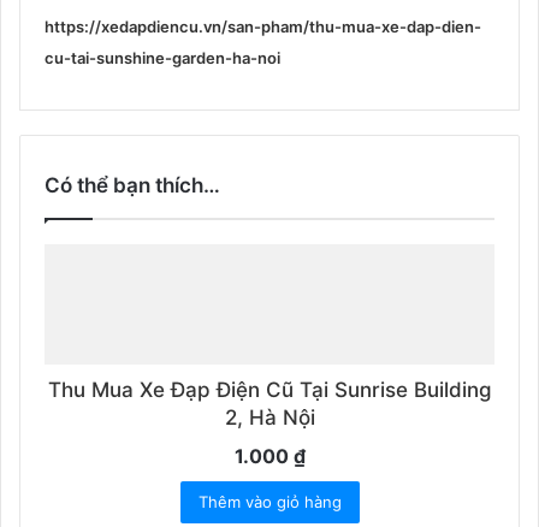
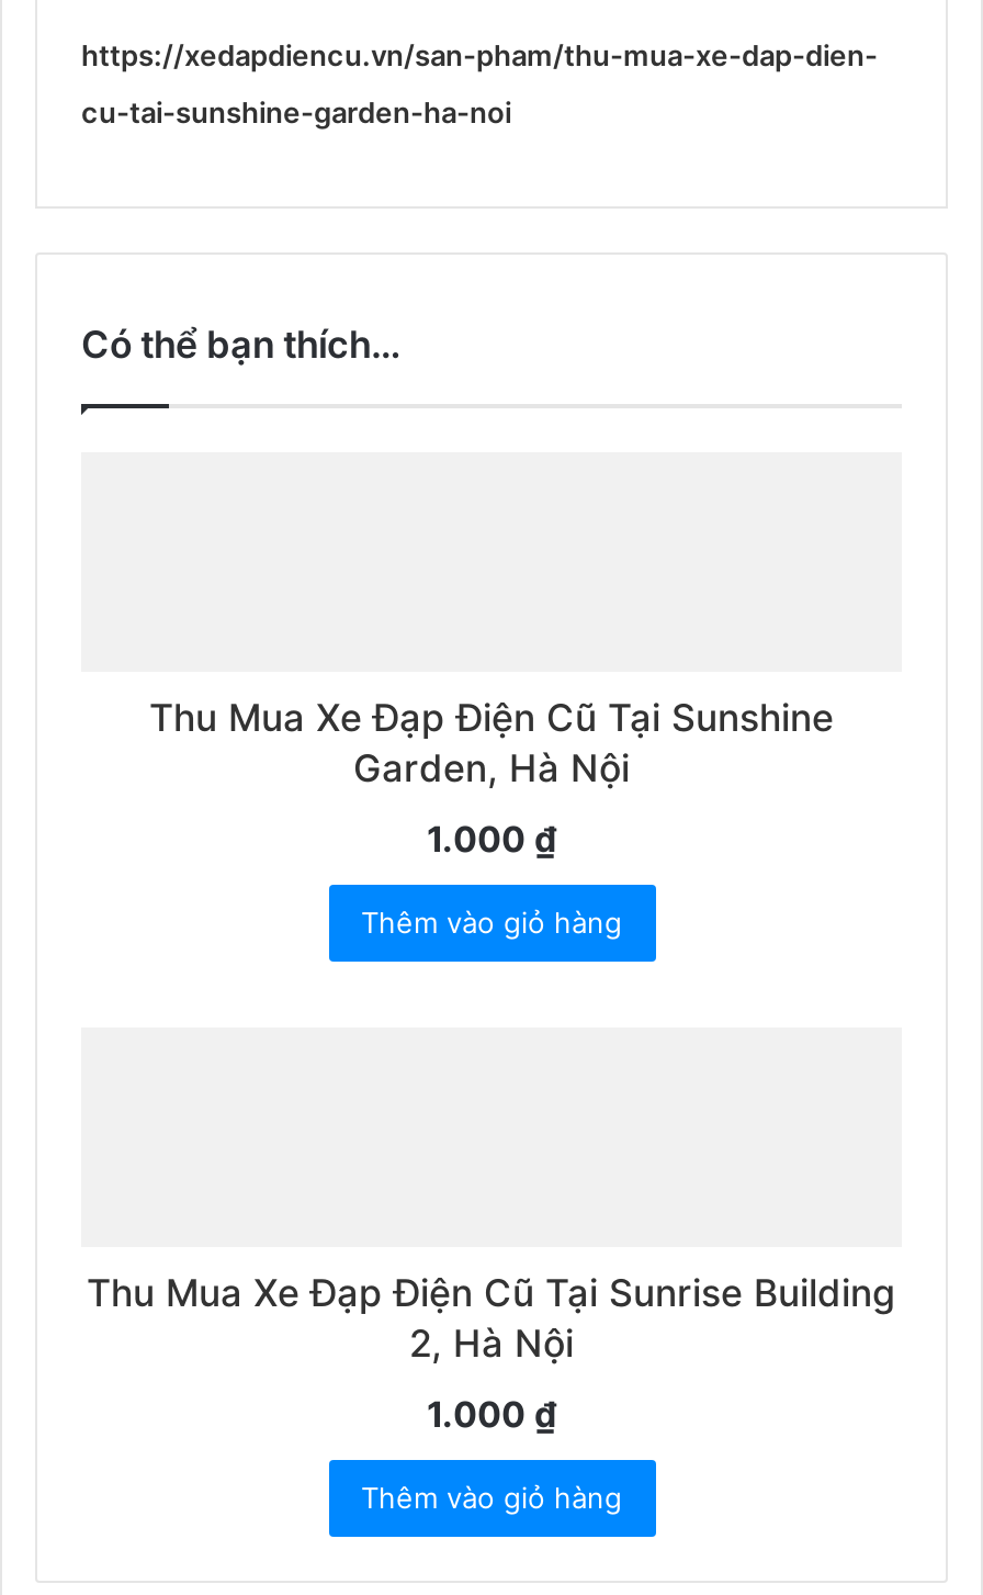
+ Thu Mua Xe Đạp Điện Cũ Tại Sunshine
+ Garden, Hà Nội
+ 1.000 ₫
+ Thêm vào giỏ hàng
